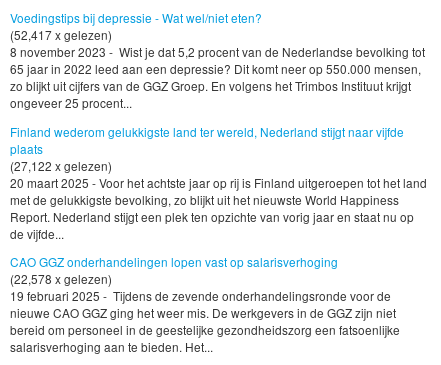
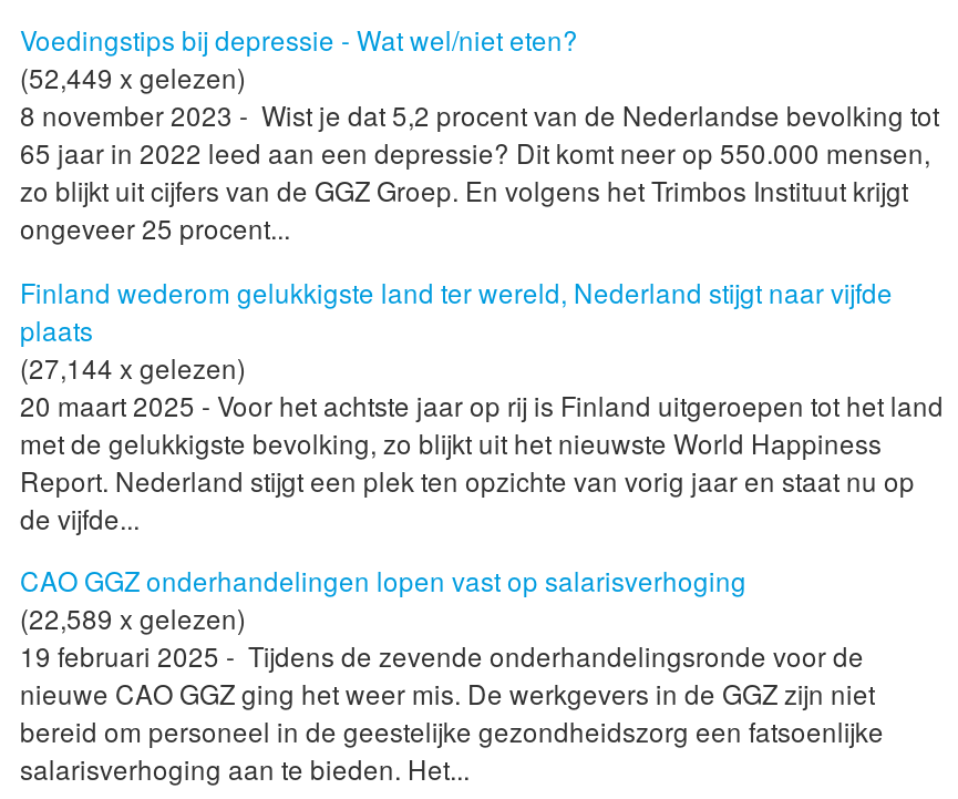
- (52,417 x gelezen)
+ (52,449 x gelezen)

- (27,122 x gelezen)
+ (27,144 x gelezen)

- (22,578 x gelezen)
+ (22,589 x gelezen)
